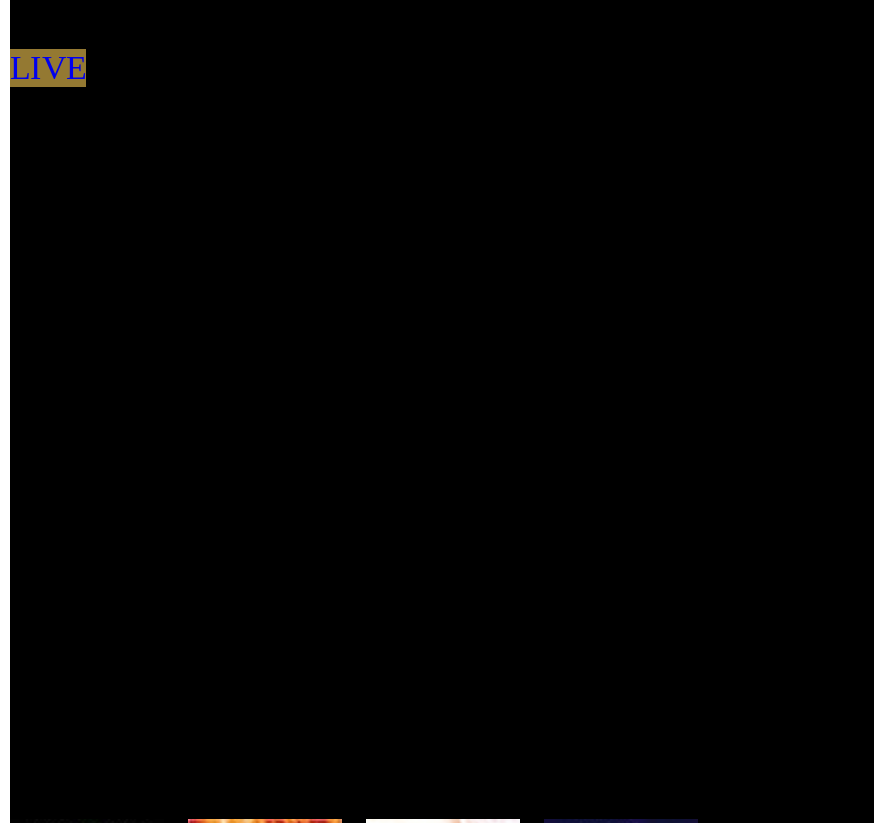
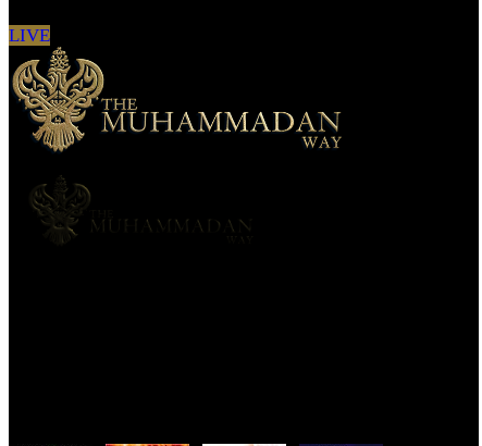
+ [image]
